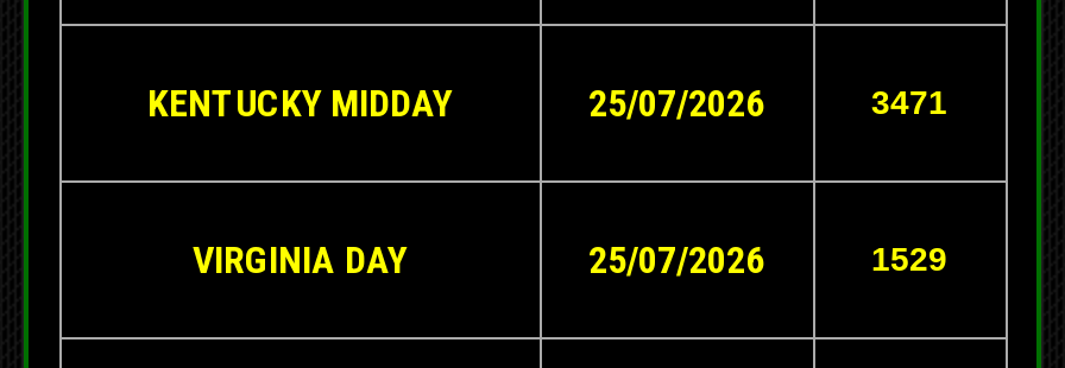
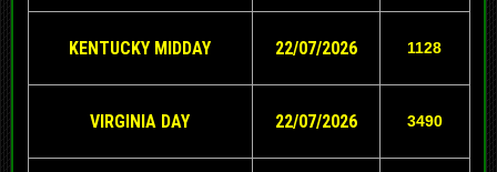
- 25/07/2026
+ 22/07/2026

- 3471
+ 1128

- 25/07/2026
+ 22/07/2026

- 1529
+ 3490
